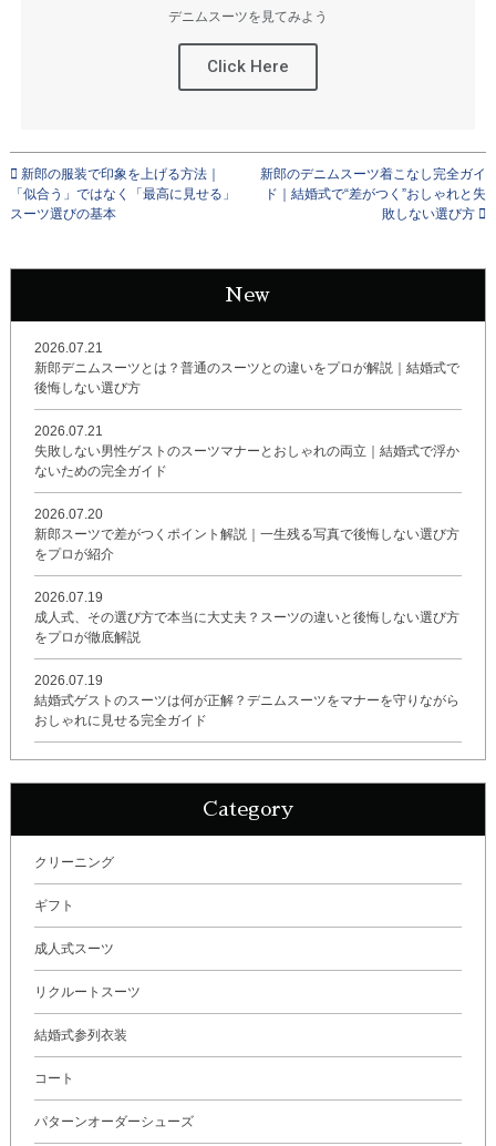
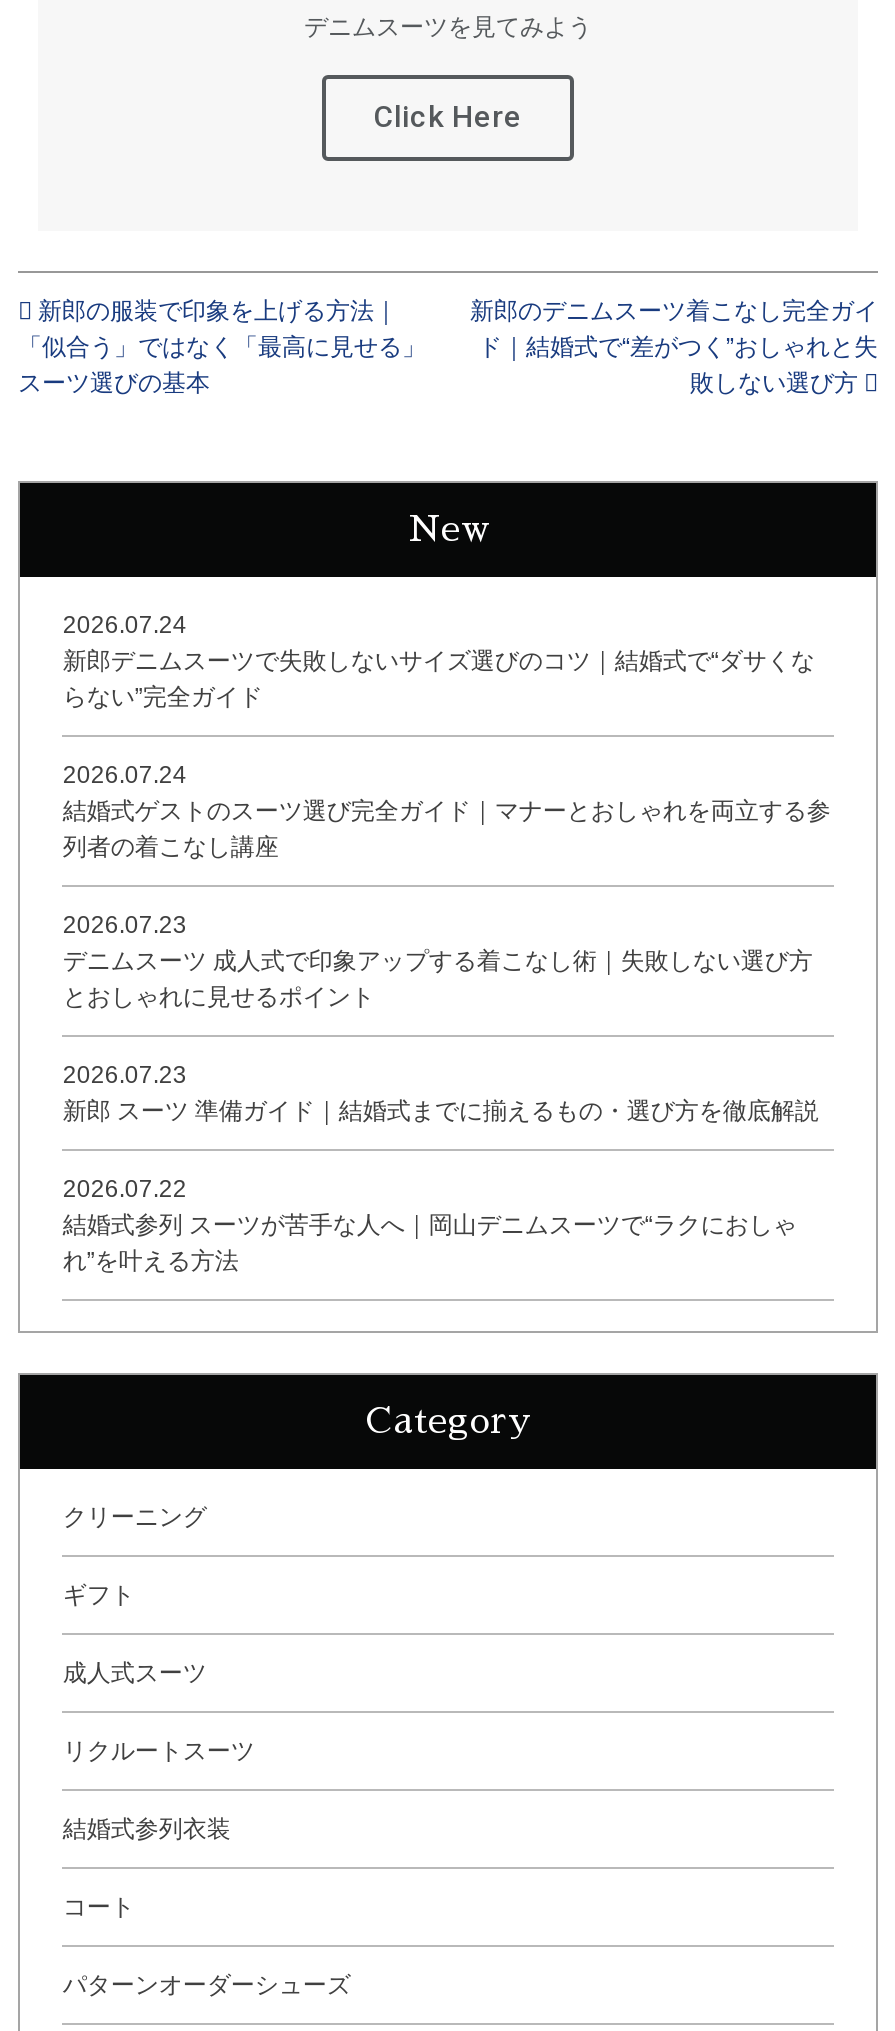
- 2026.07.21
- 新郎デニムスーツとは？普通のスーツとの違いをプロが解説｜結婚式で
- 後悔しない選び方
+ 2026.07.24
+ 新郎デニムスーツで失敗しないサイズ選びのコツ｜結婚式で“ダサくな
+ らない”完全ガイド

- 2026.07.21
- 失敗しない男性ゲストのスーツマナーとおしゃれの両立｜結婚式で浮か
- ないための完全ガイド
+ 2026.07.24
+ 結婚式ゲストのスーツ選び完全ガイド｜マナーとおしゃれを両立する参
+ 列者の着こなし講座

- 2026.07.20
- 新郎スーツで差がつくポイント解説｜一生残る写真で後悔しない選び方
- をプロが紹介
+ 2026.07.23
+ デニムスーツ 成人式で印象アップする着こなし術｜失敗しない選び方
+ とおしゃれに見せるポイント

- 2026.07.19
- 成人式、その選び方で本当に大丈夫？スーツの違いと後悔しない選び方
- をプロが徹底解説
+ 2026.07.23
+ 新郎 スーツ 準備ガイド｜結婚式までに揃えるもの・選び方を徹底解説

- 2026.07.19
- 結婚式ゲストのスーツは何が正解？デニムスーツをマナーを守りながら
- おしゃれに見せる完全ガイド
+ 2026.07.22
+ 結婚式参列 スーツが苦手な人へ｜岡山デニムスーツで“ラクにおしゃ
+ れ”を叶える方法
